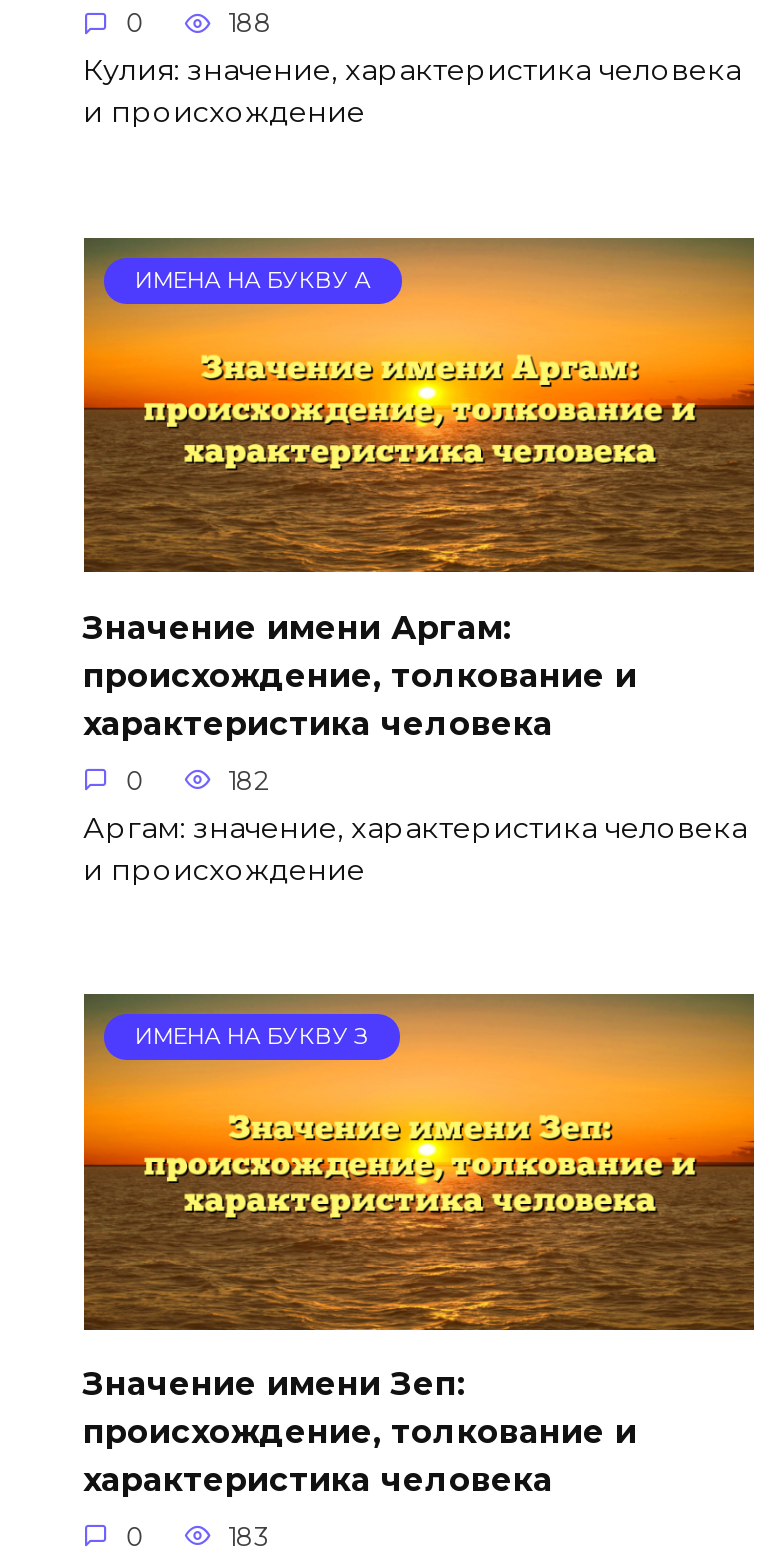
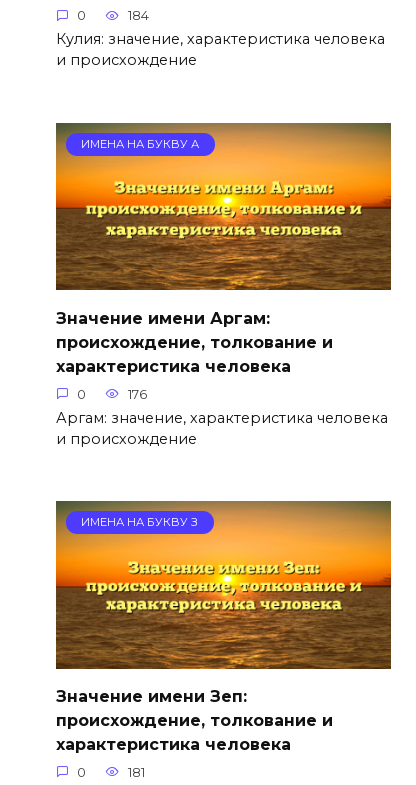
- 188
+ 184

- 182
+ 176

- 183
+ 181
